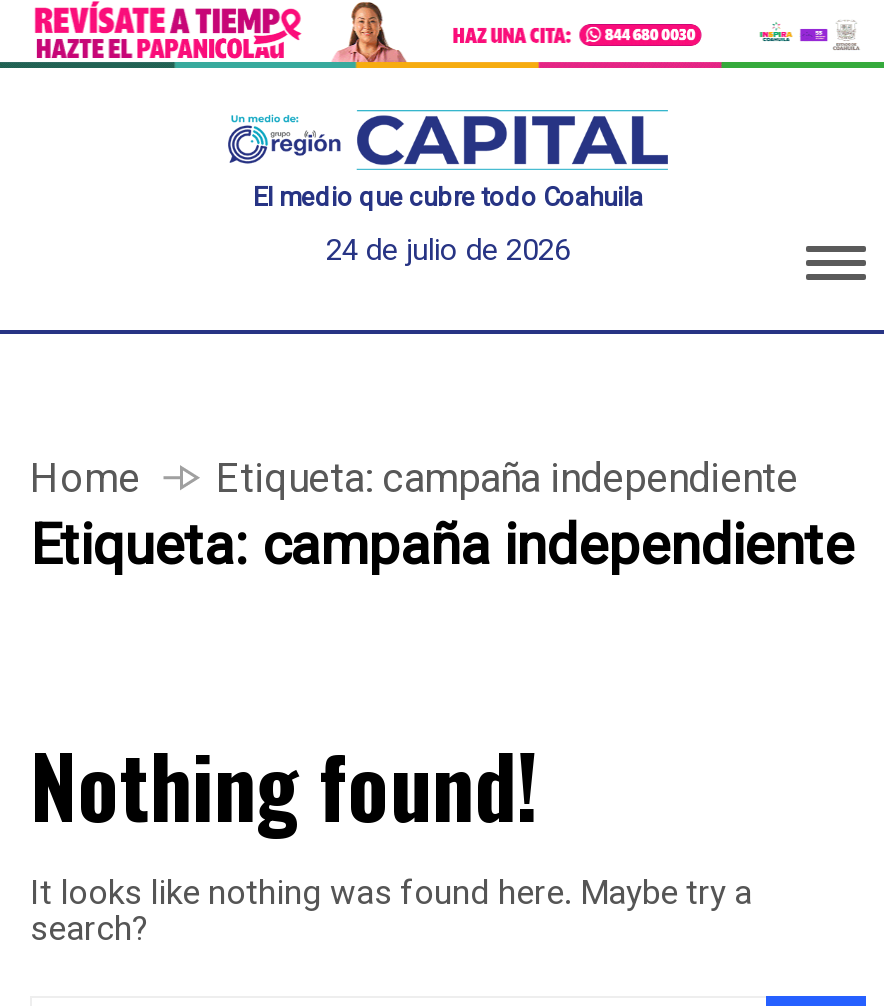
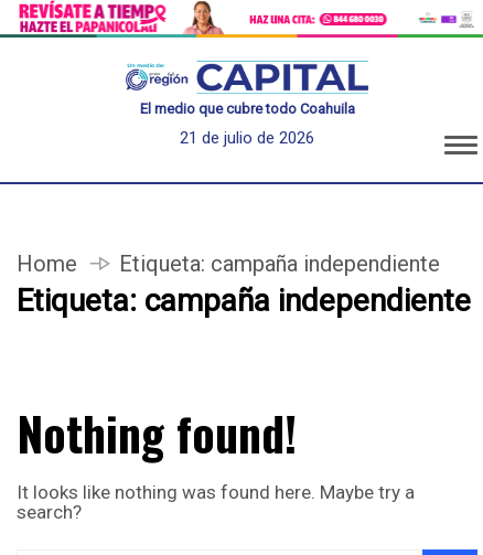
- 24 de julio de 2026
+ 21 de julio de 2026
